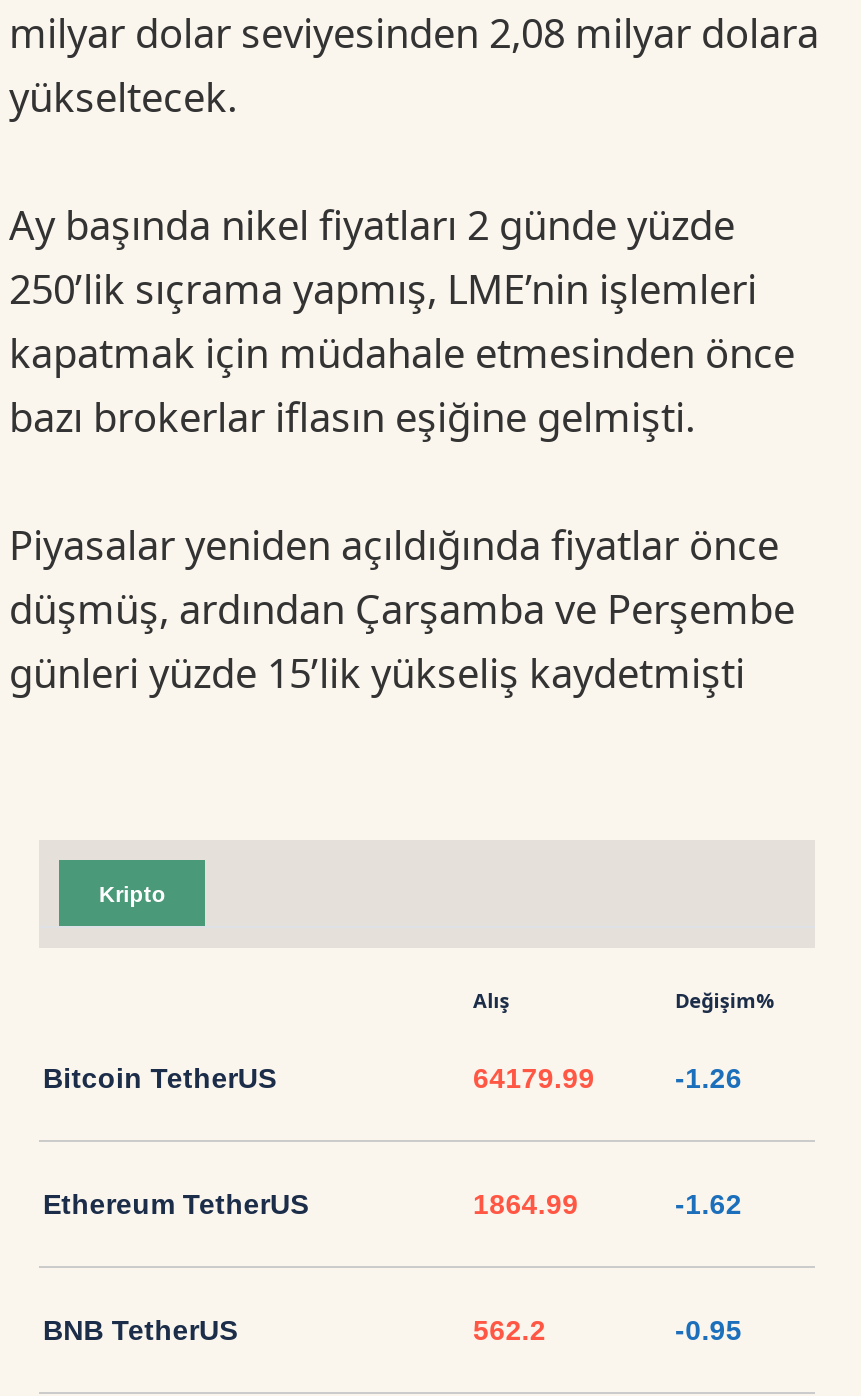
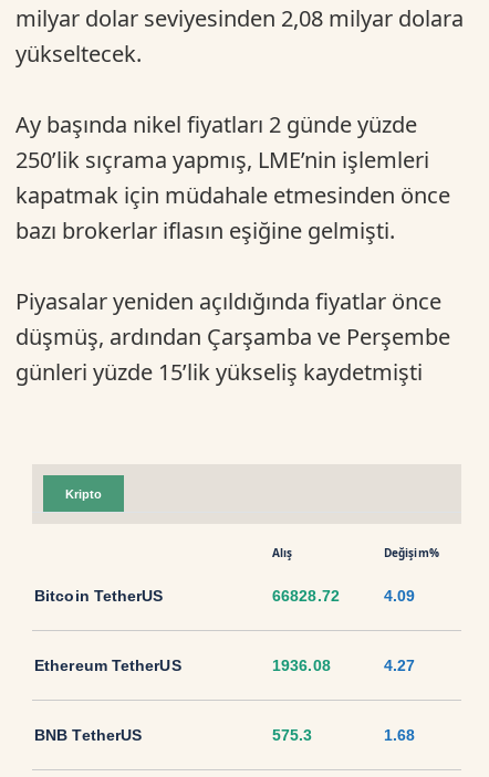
- 64179.99
+ 66828.72

- -1.26
+ 4.09

- 1864.99
+ 1936.08

- -1.62
+ 4.27

- 562.2
+ 575.3

- -0.95
+ 1.68
